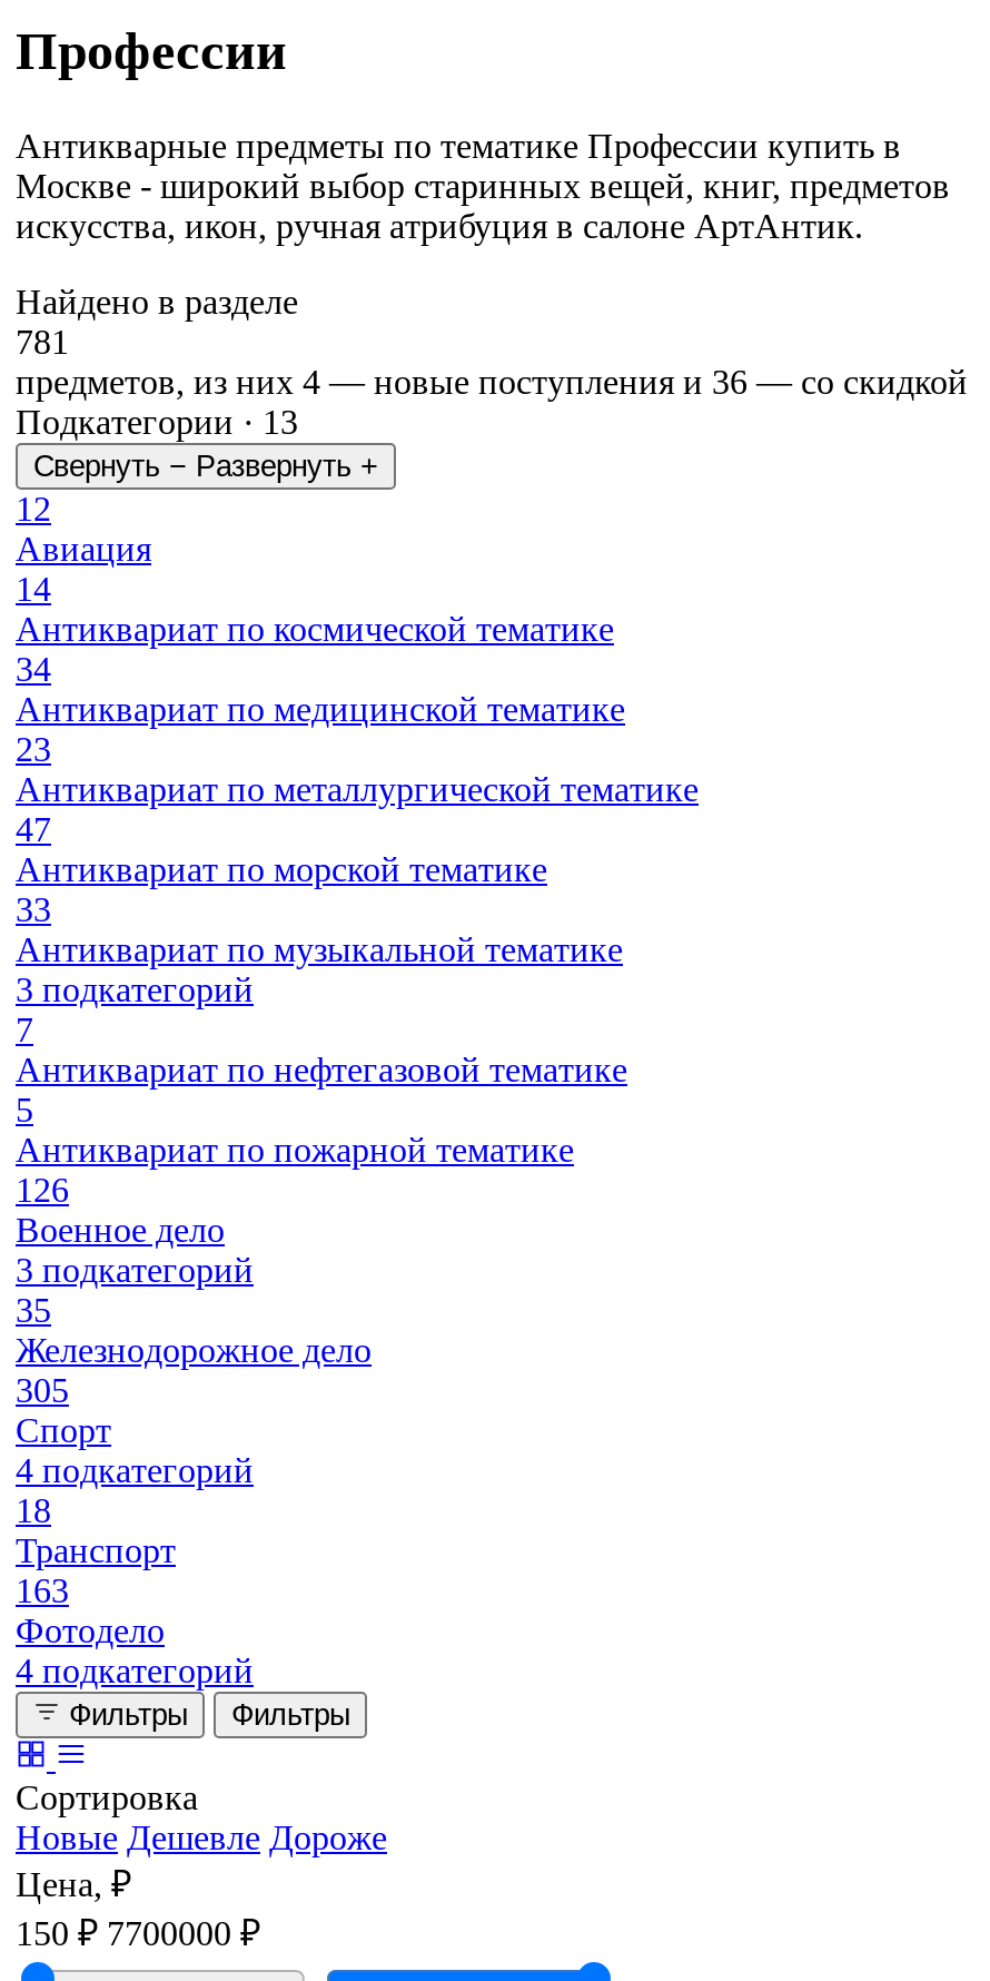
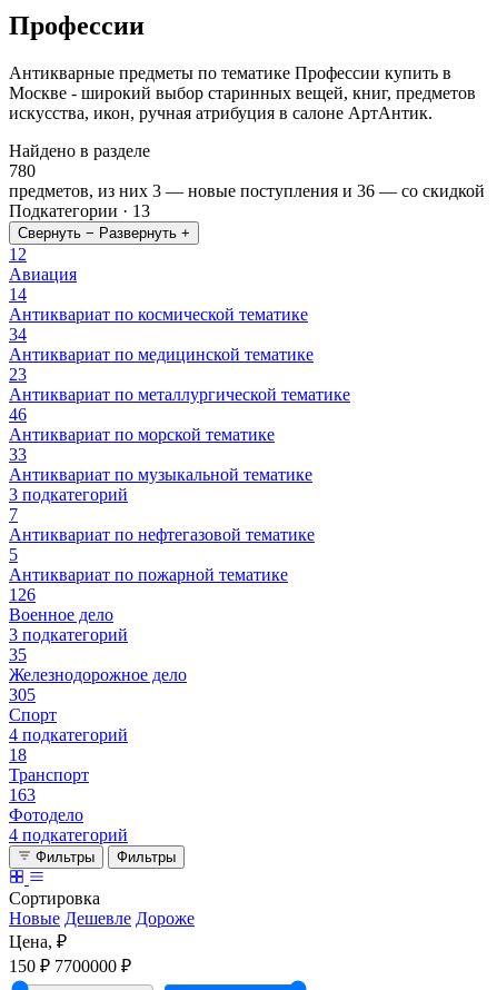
- 781
+ 780

- предметов, из них 4 — новые поступления и 36 — со скидкой
+ предметов, из них 3 — новые поступления и 36 — со скидкой

- 47
+ 46
